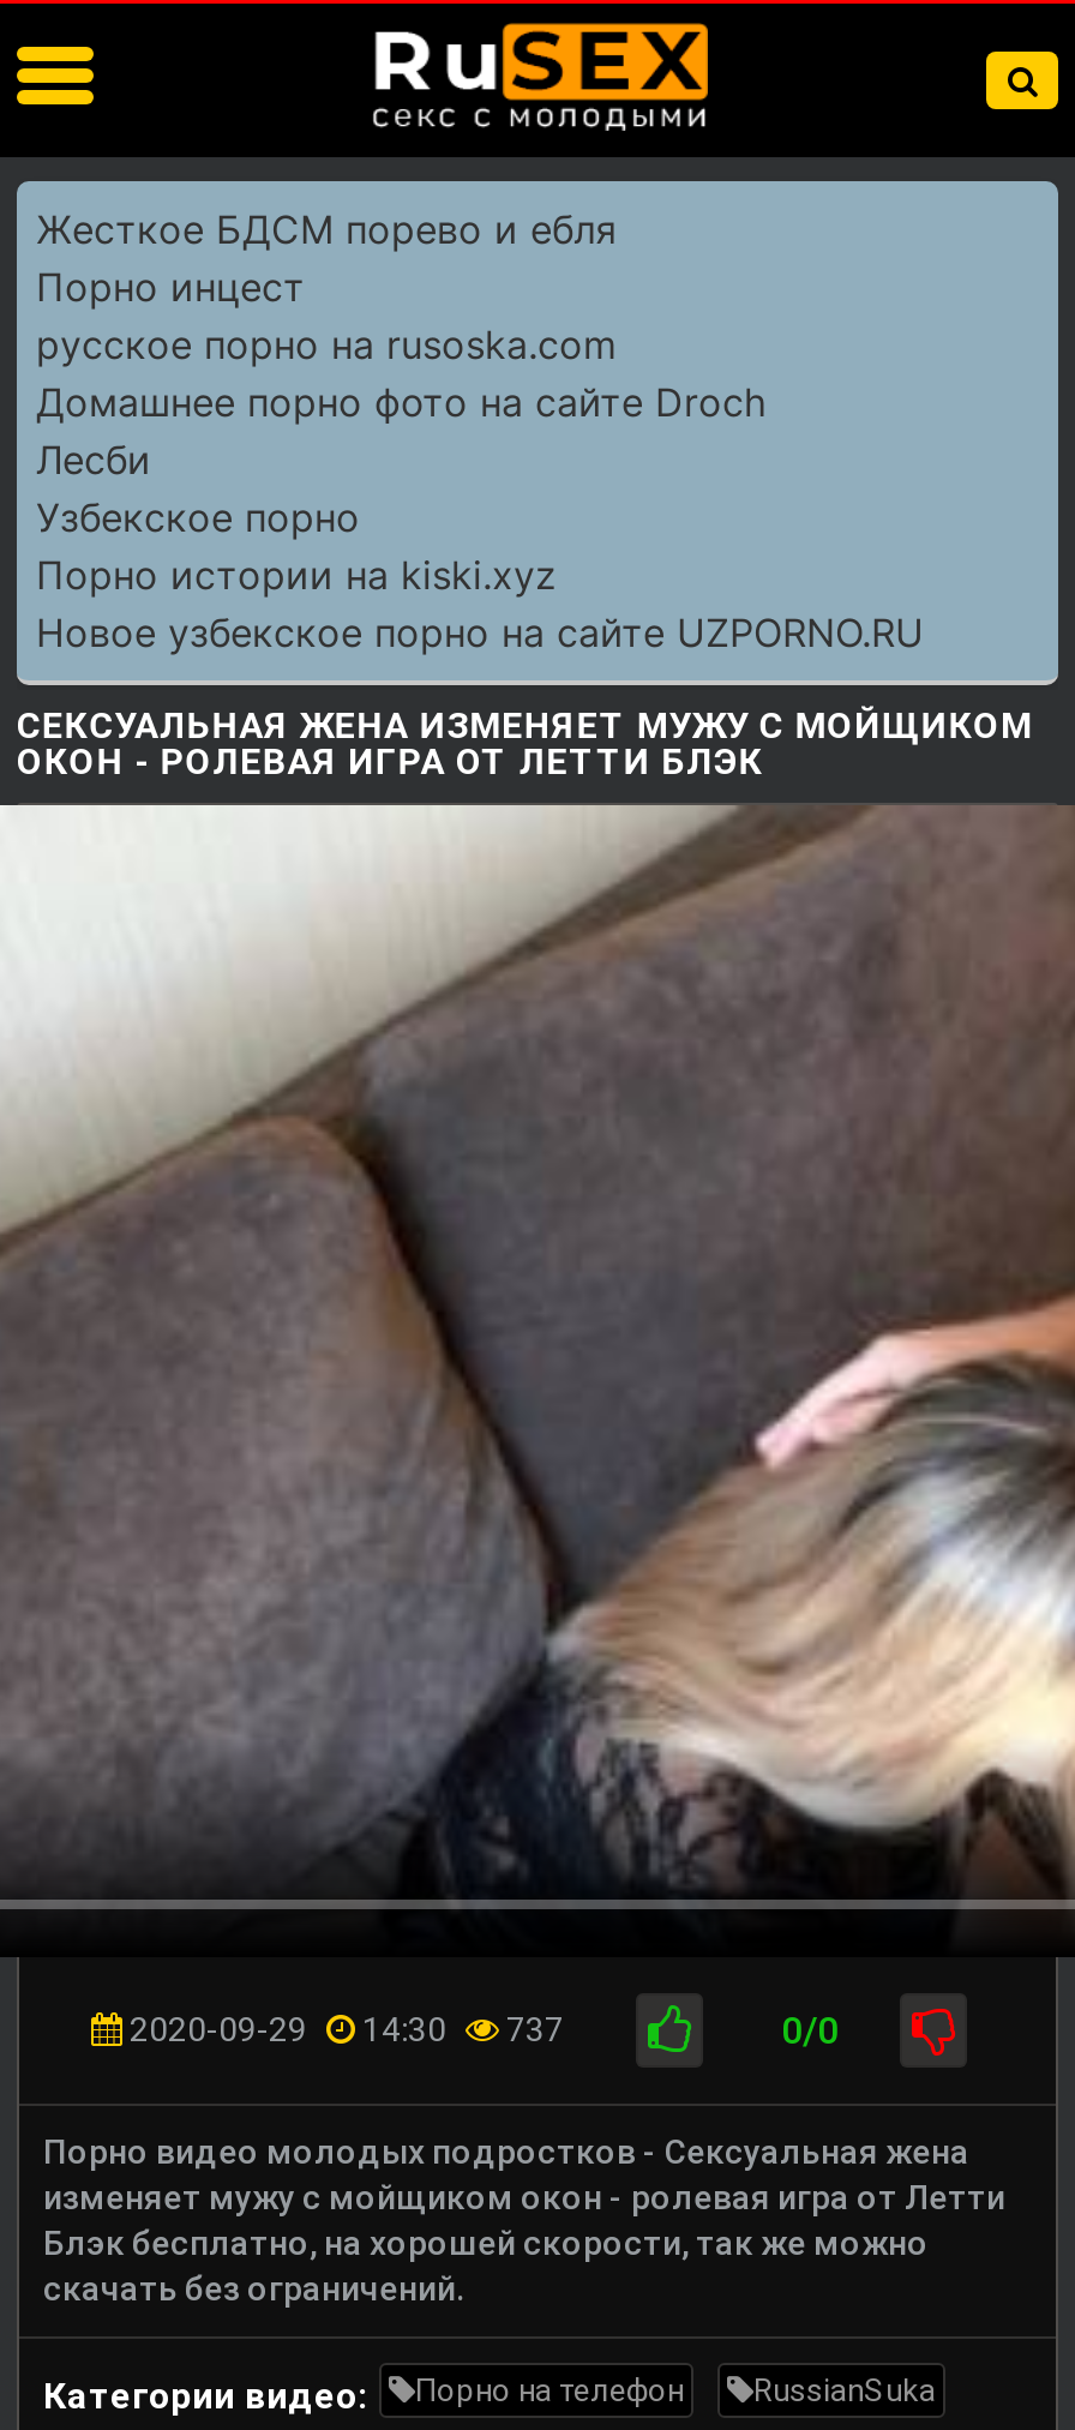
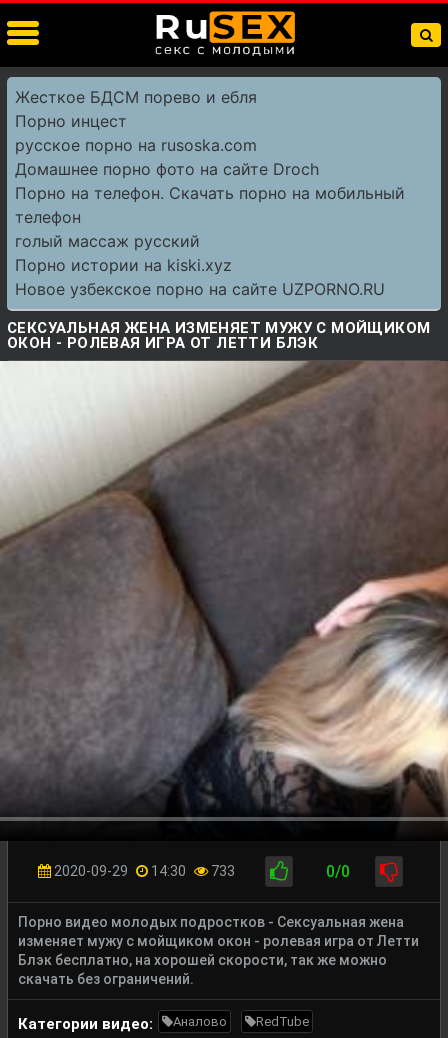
- Лесби
- Узбекское порно
+ Порно на телефон. Скачать порно на мобильный
+ телефон
+ голый массаж русский

- 2020-09-29 14:30 737
+ 2020-09-29 14:30 733

- Порно на телефон
- RussianSuka
+ Аналово
+ RedTube
